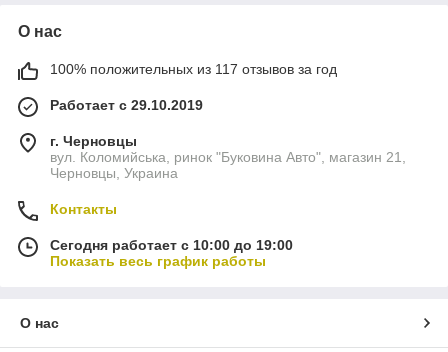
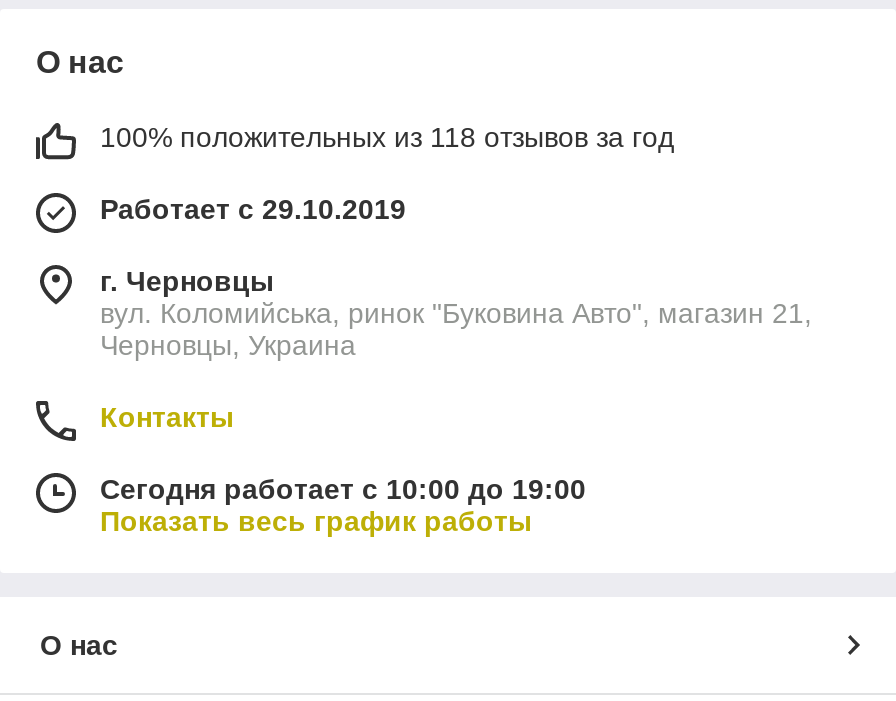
- 100% положительных из 117 отзывов за год
+ 100% положительных из 118 отзывов за год
